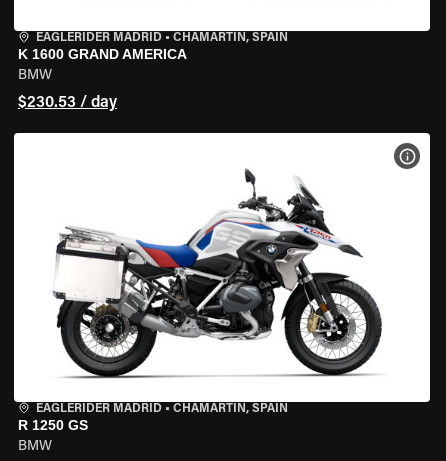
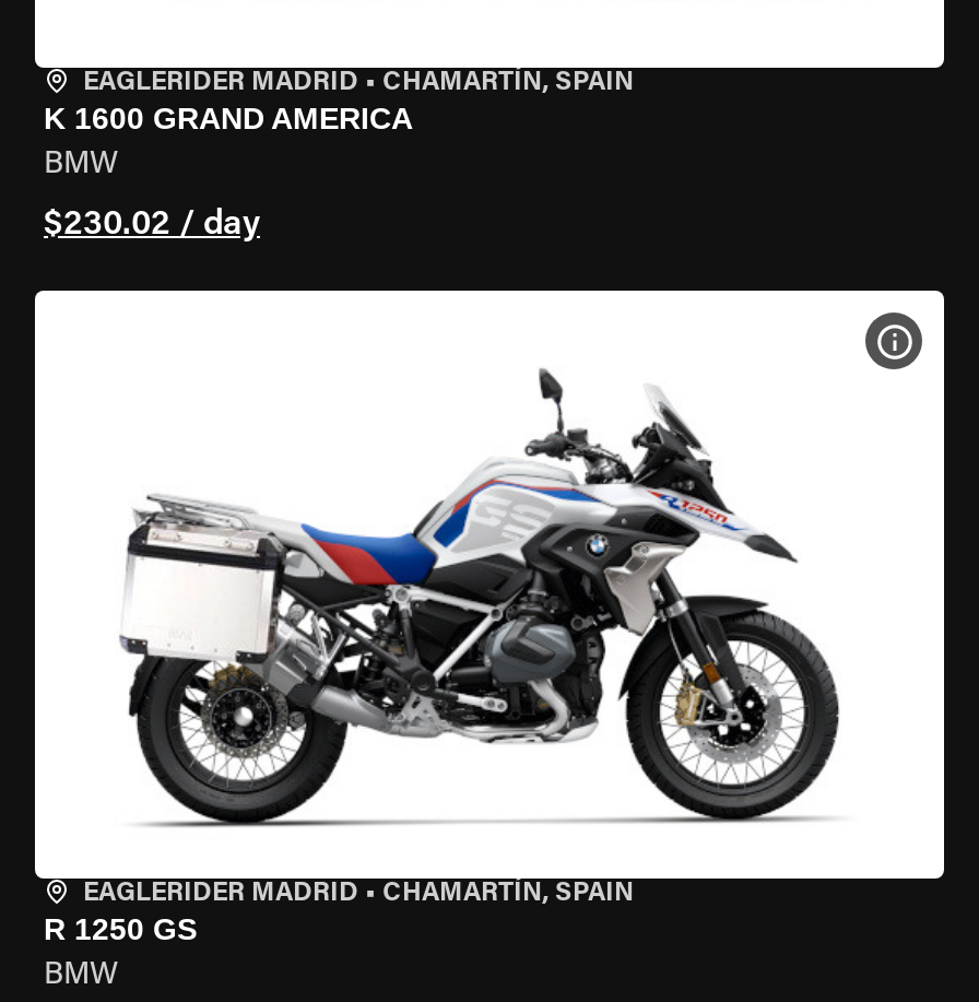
- $230.53 / day
+ $230.02 / day
